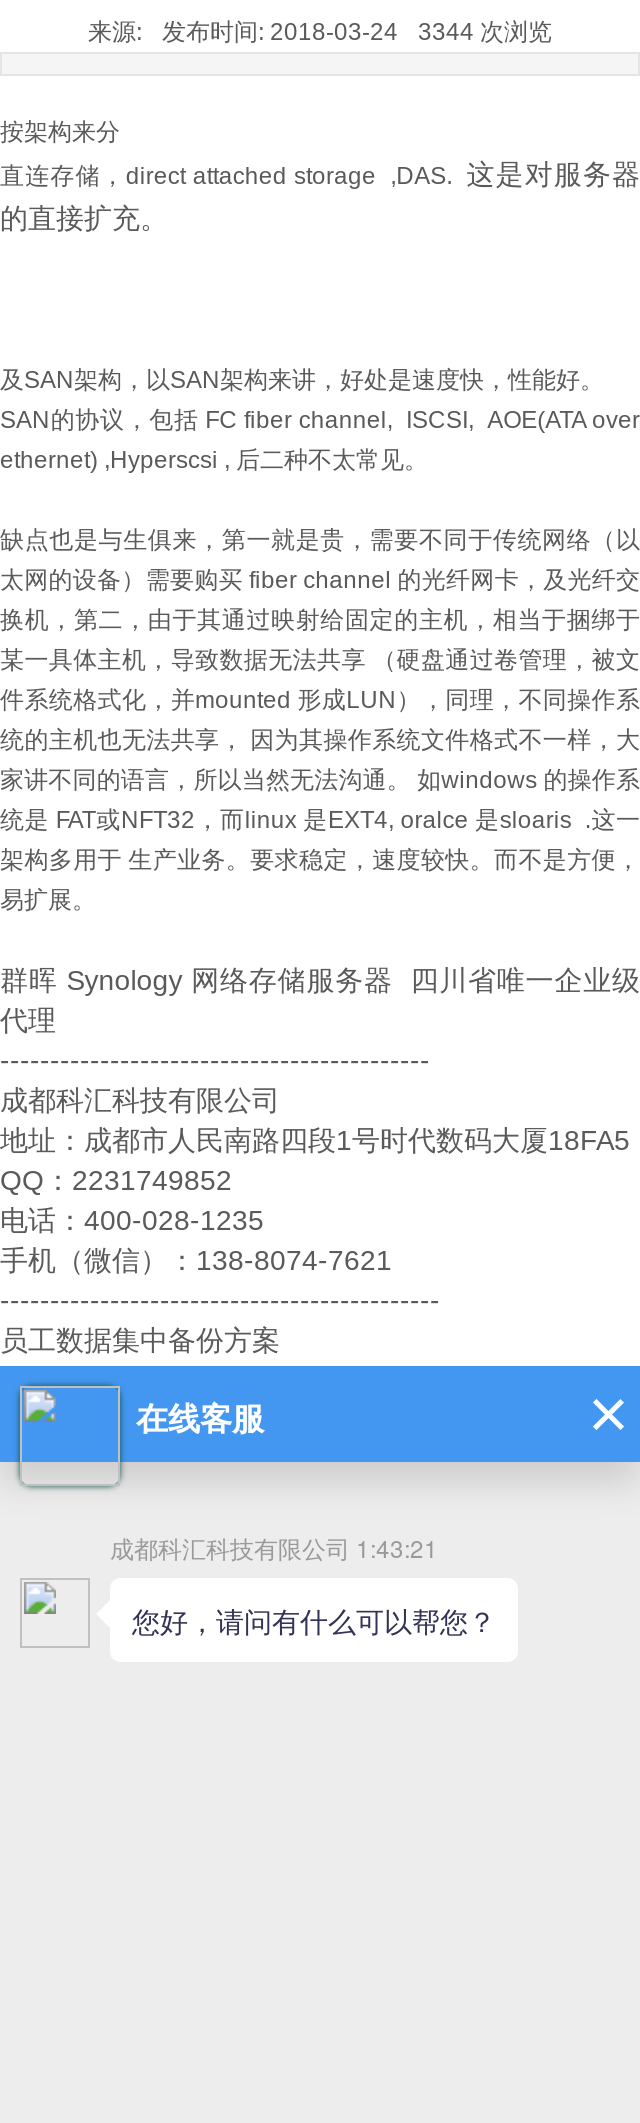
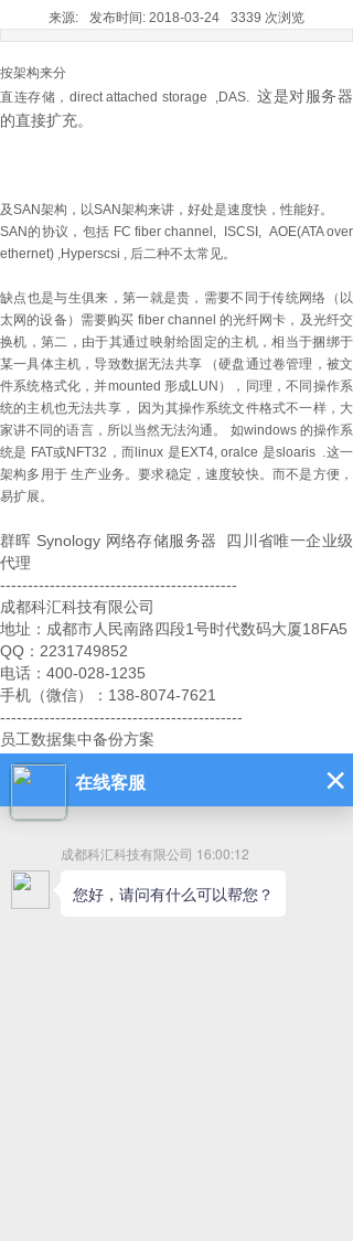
- 来源: 发布时间: 2018-03-24 3344次浏览
+ 来源: 发布时间: 2018-03-24 3339次浏览
